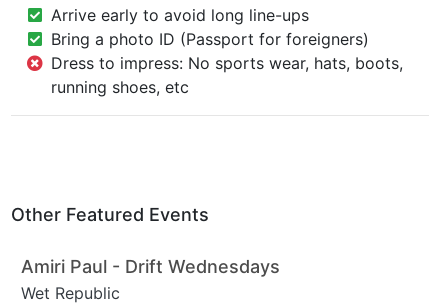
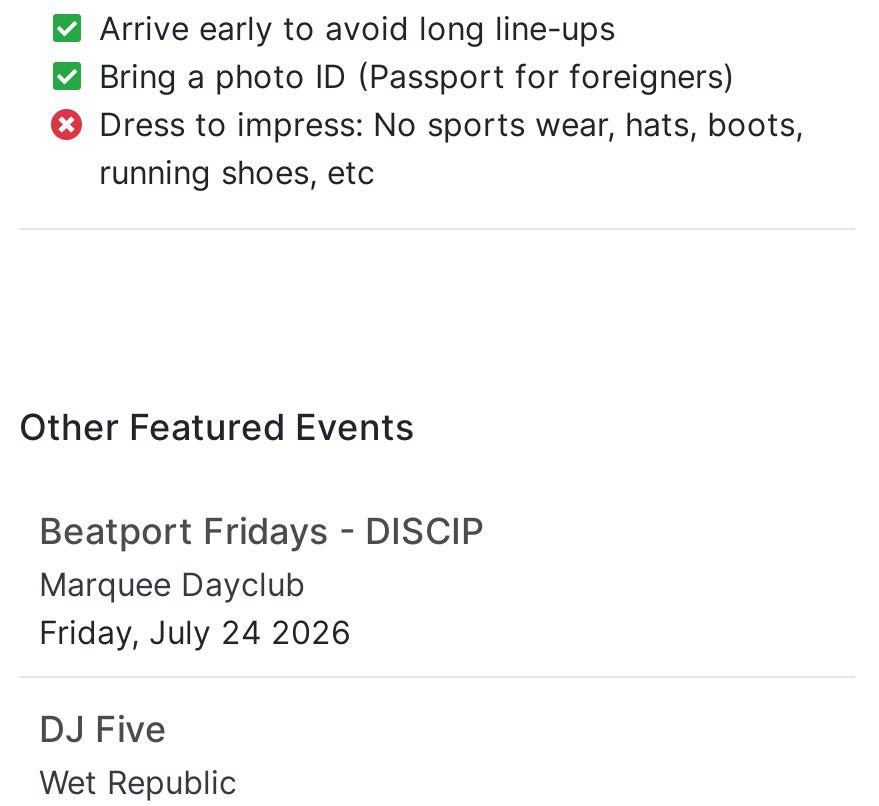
- Amiri Paul - Drift Wednesdays
+ Beatport Fridays - DISCIP
+ Marquee Dayclub
+ Friday, July 24 2026
+ DJ Five
